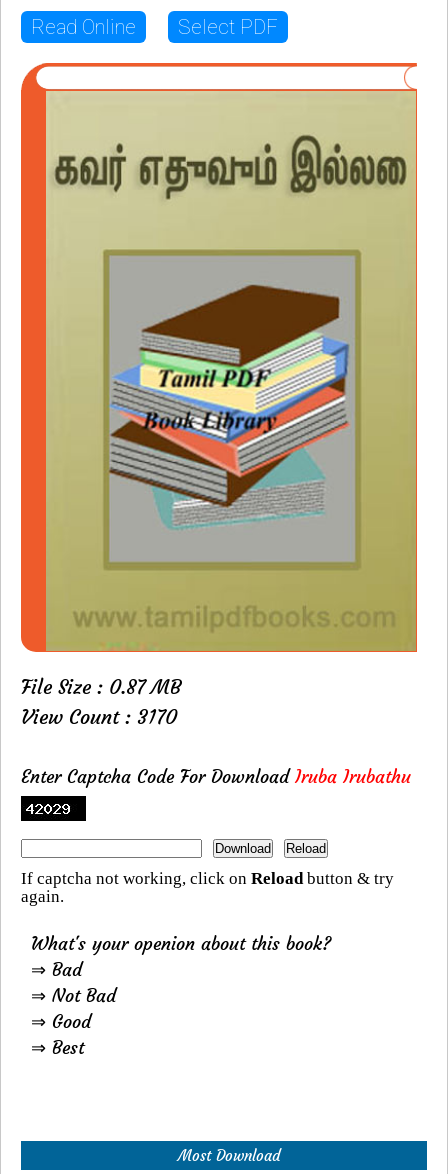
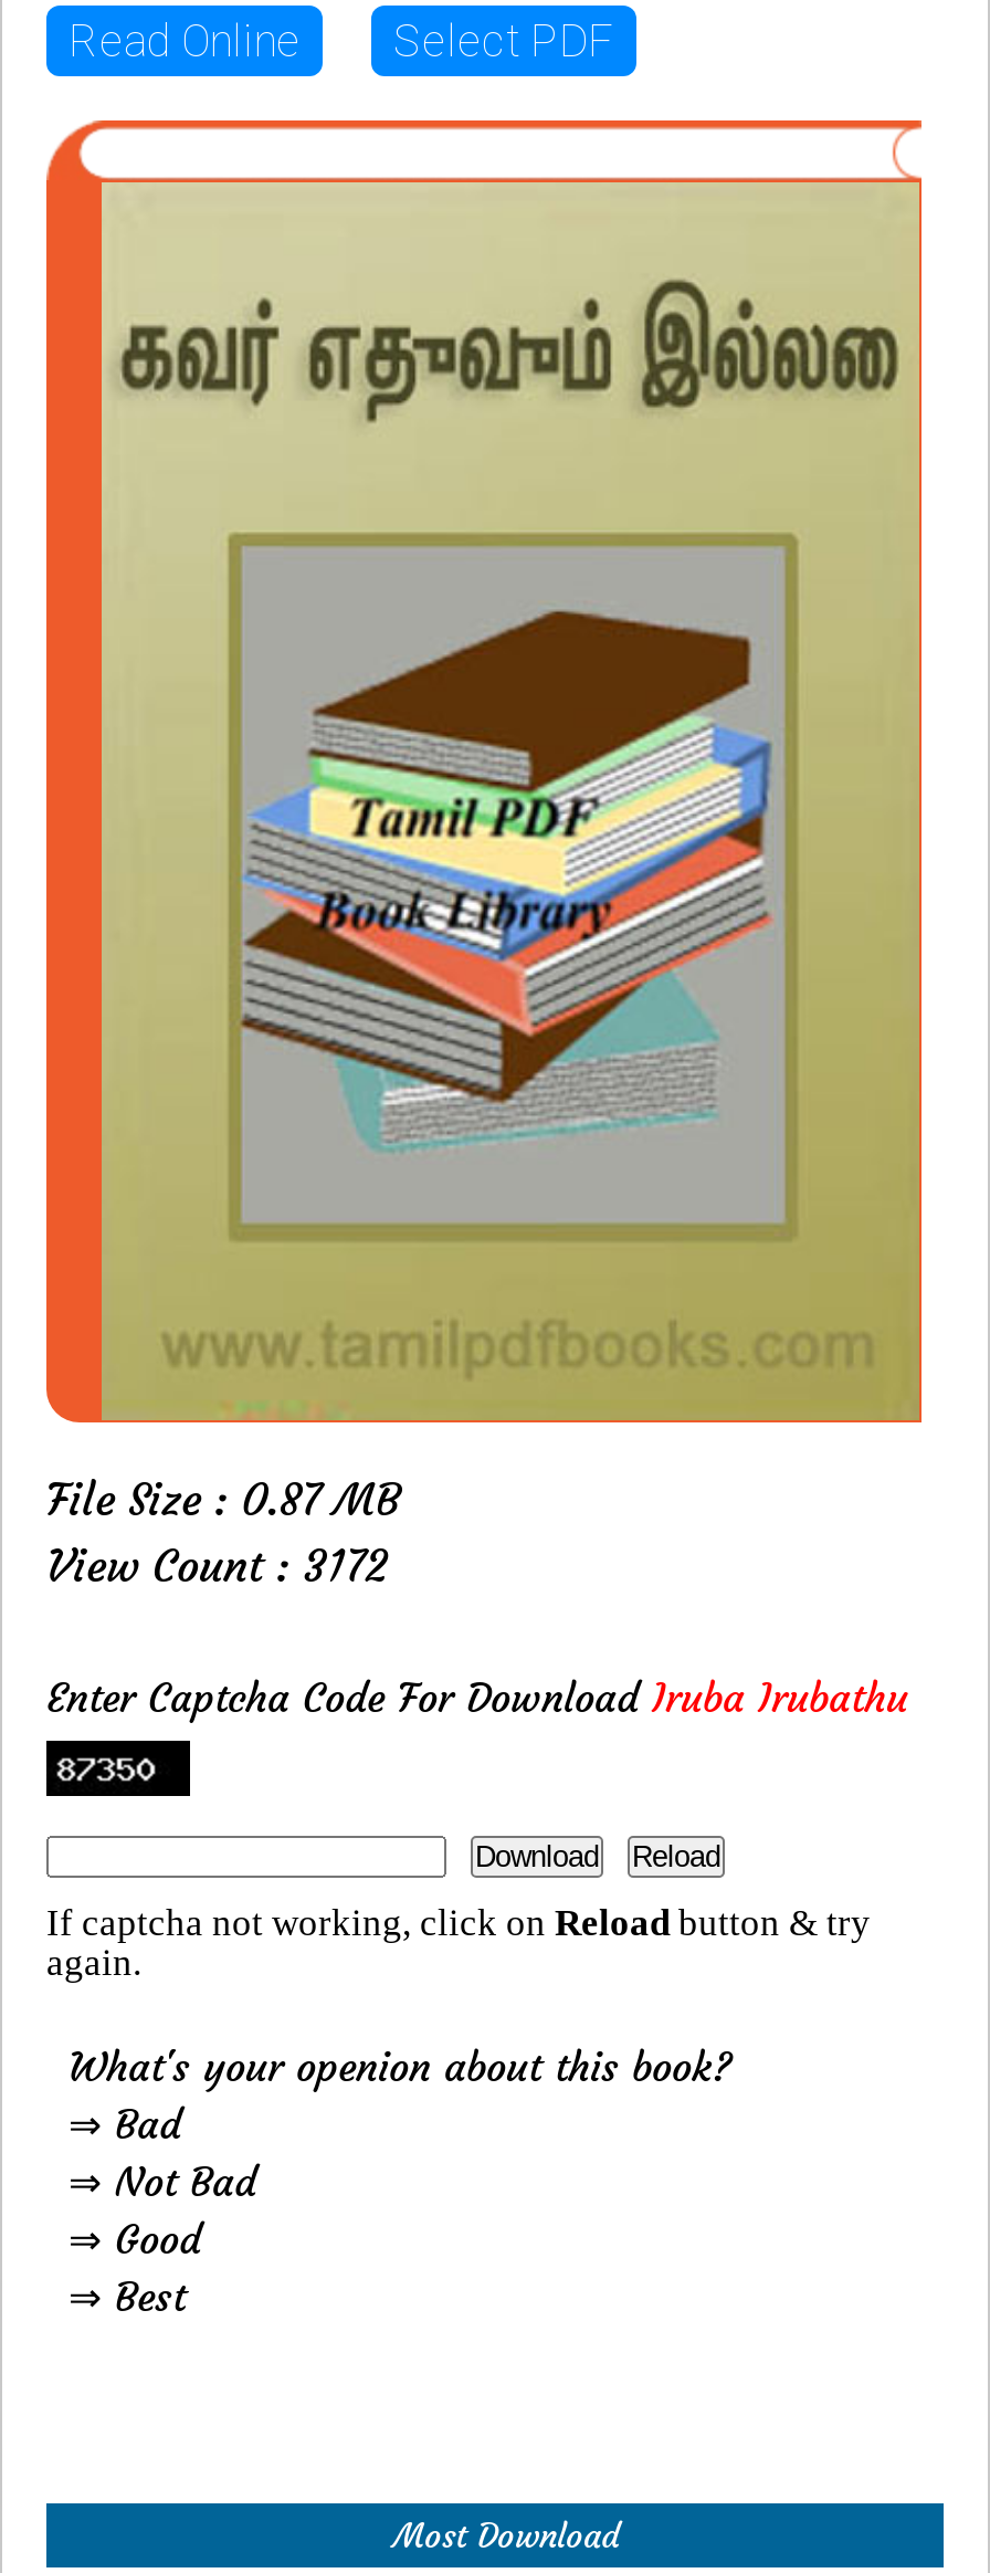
- View Count : 3170
+ View Count : 3172
